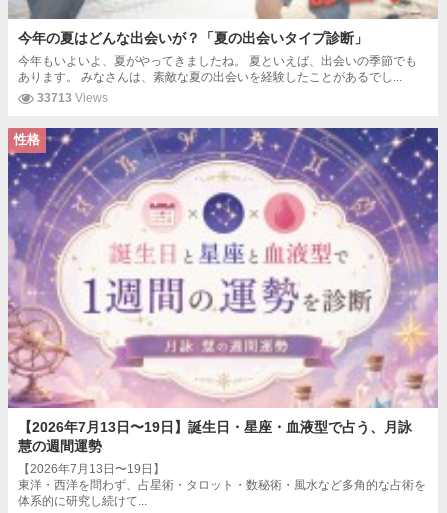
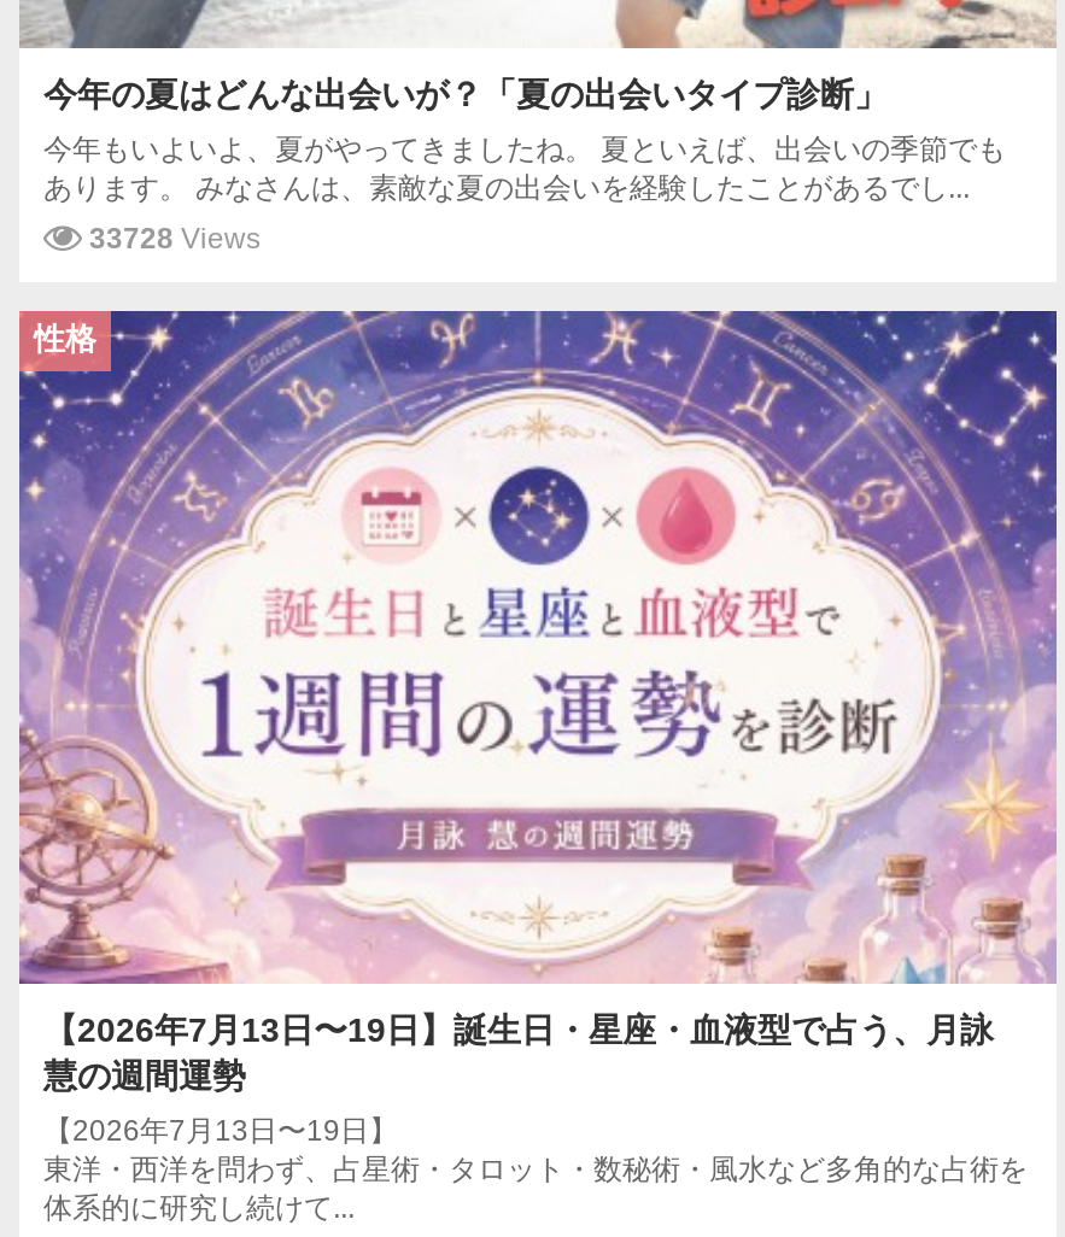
- 33713 Views
+ 33728 Views
